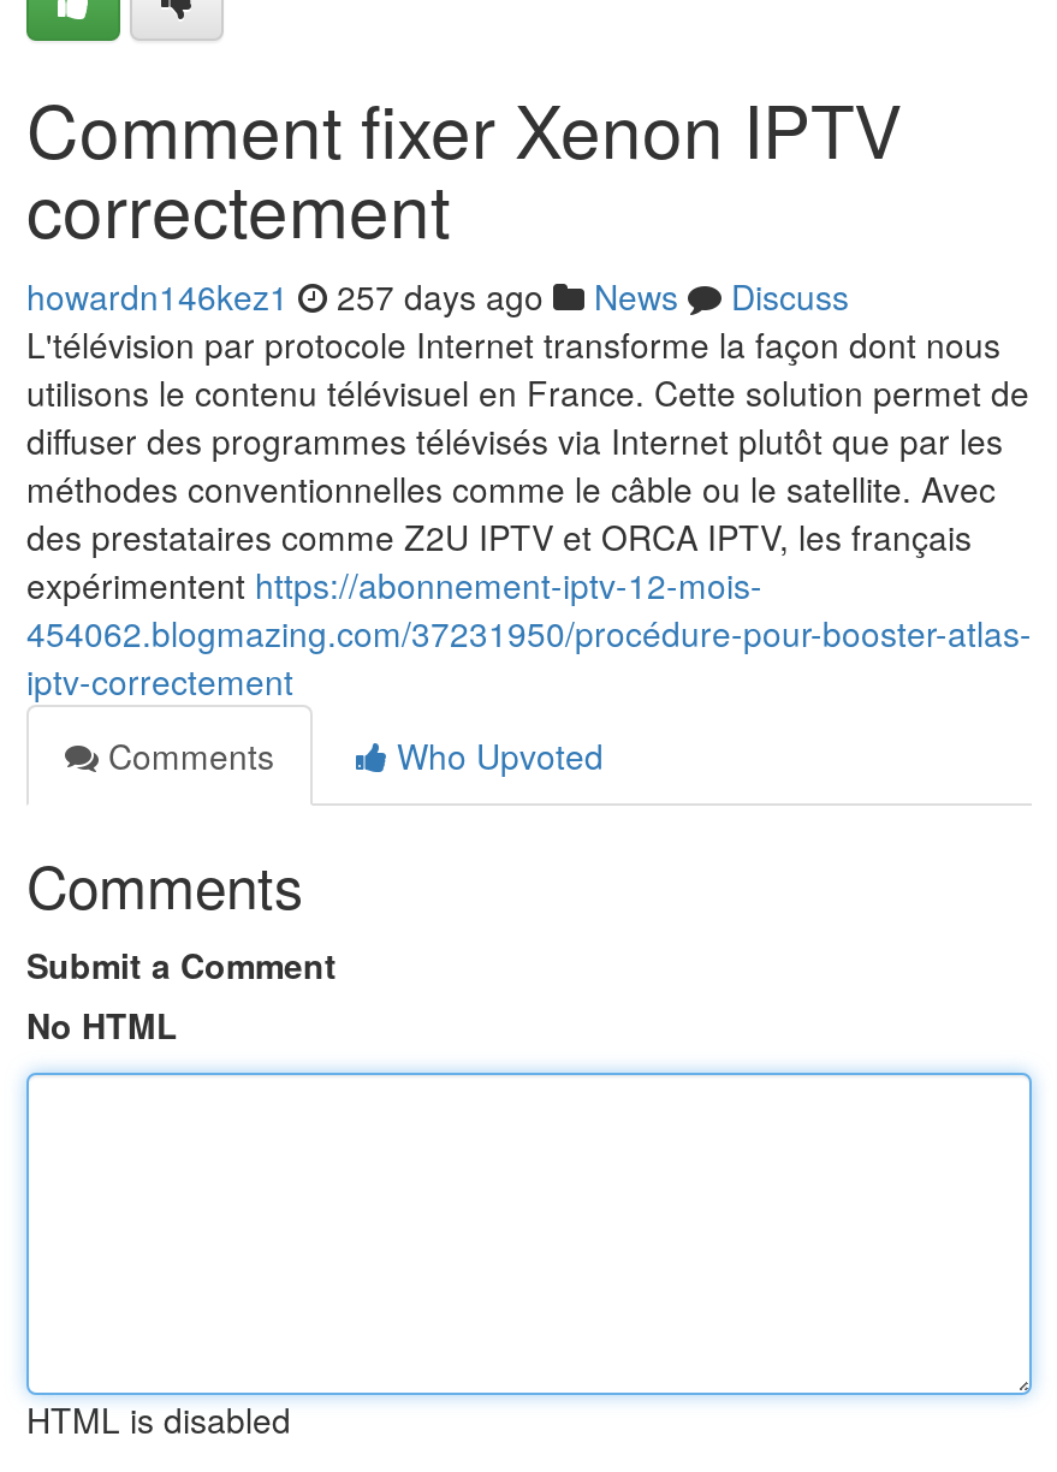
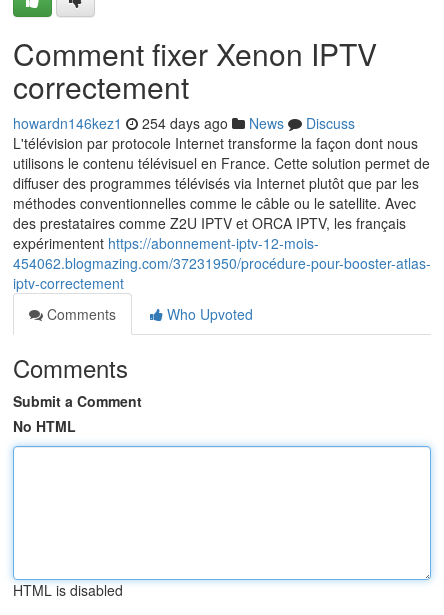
- howardn146kez1 257 days ago News Discuss
+ howardn146kez1 254 days ago News Discuss
